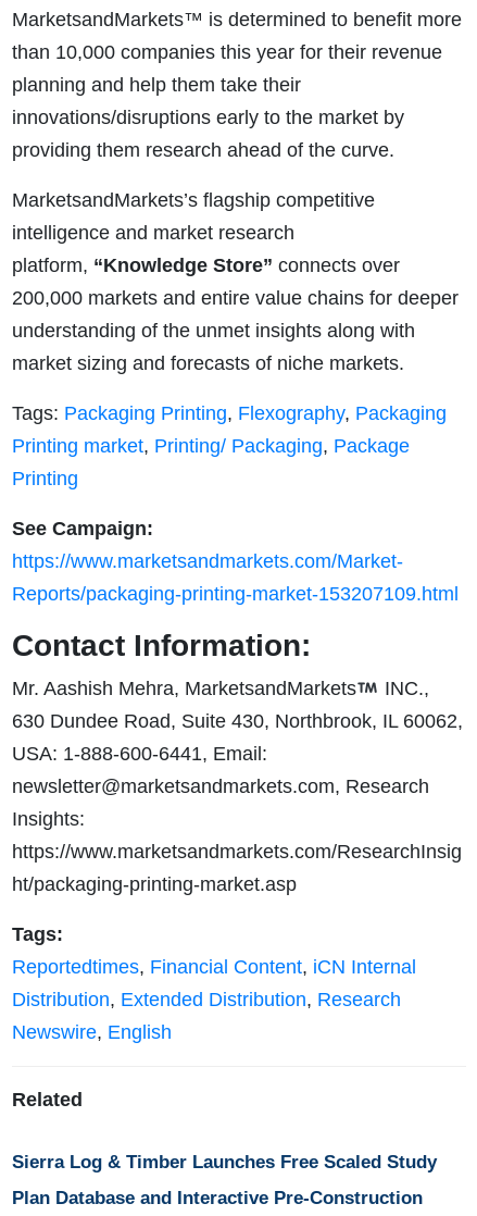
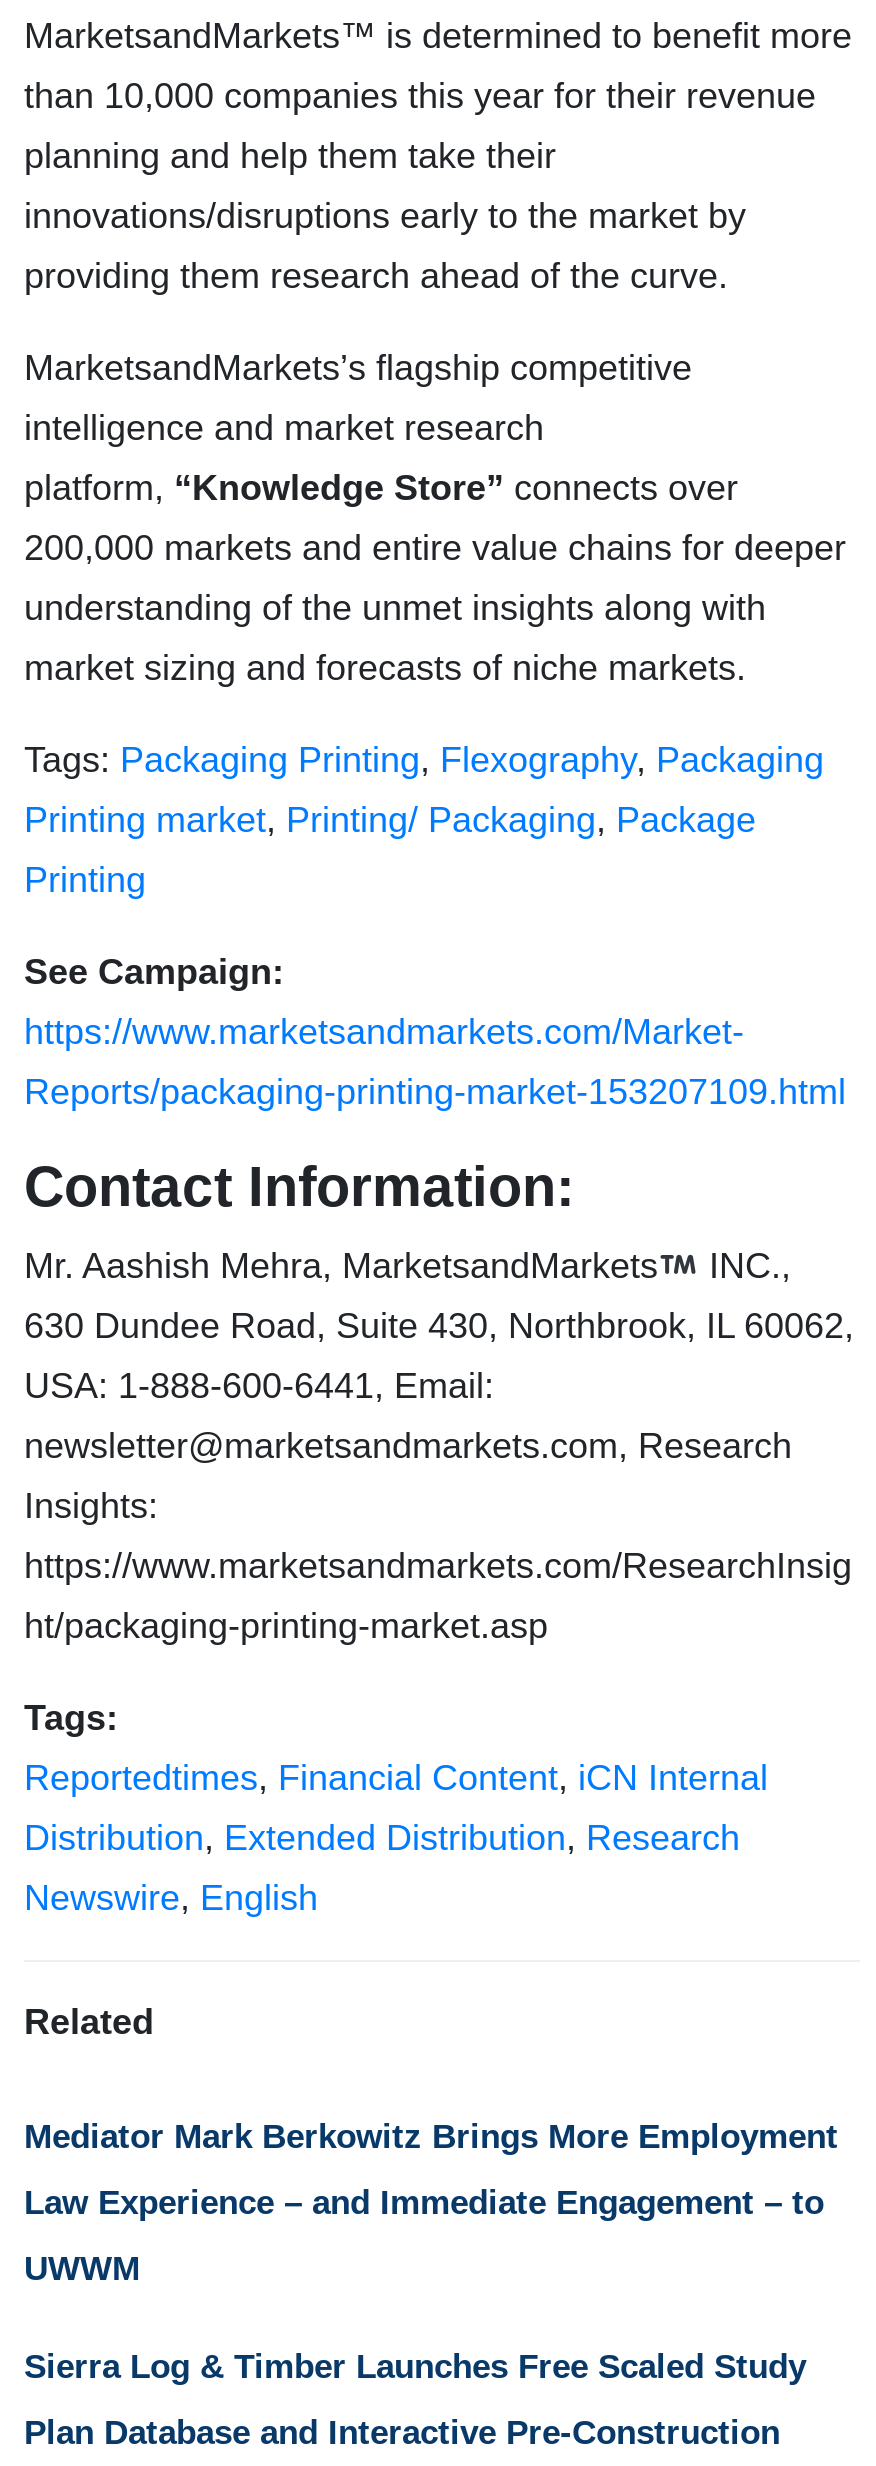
+ Mediator Mark Berkowitz Brings More Employment
+ Law Experience – and Immediate Engagement – to
+ UWWM
